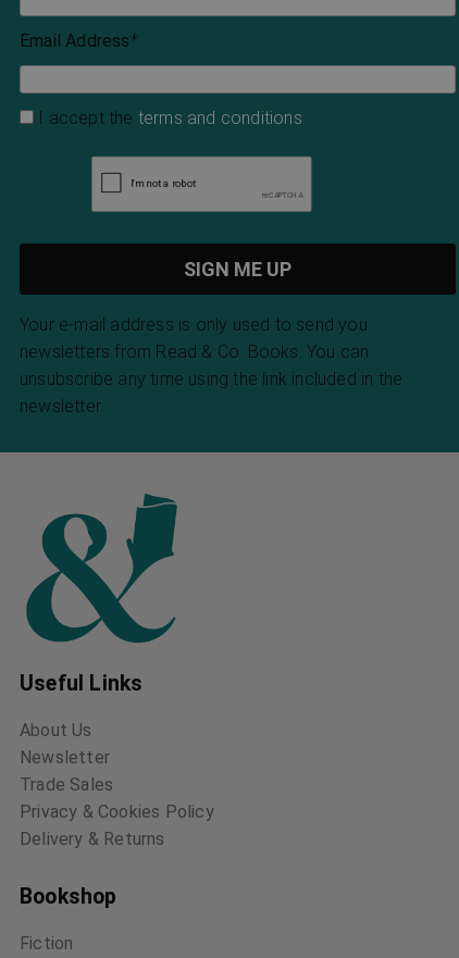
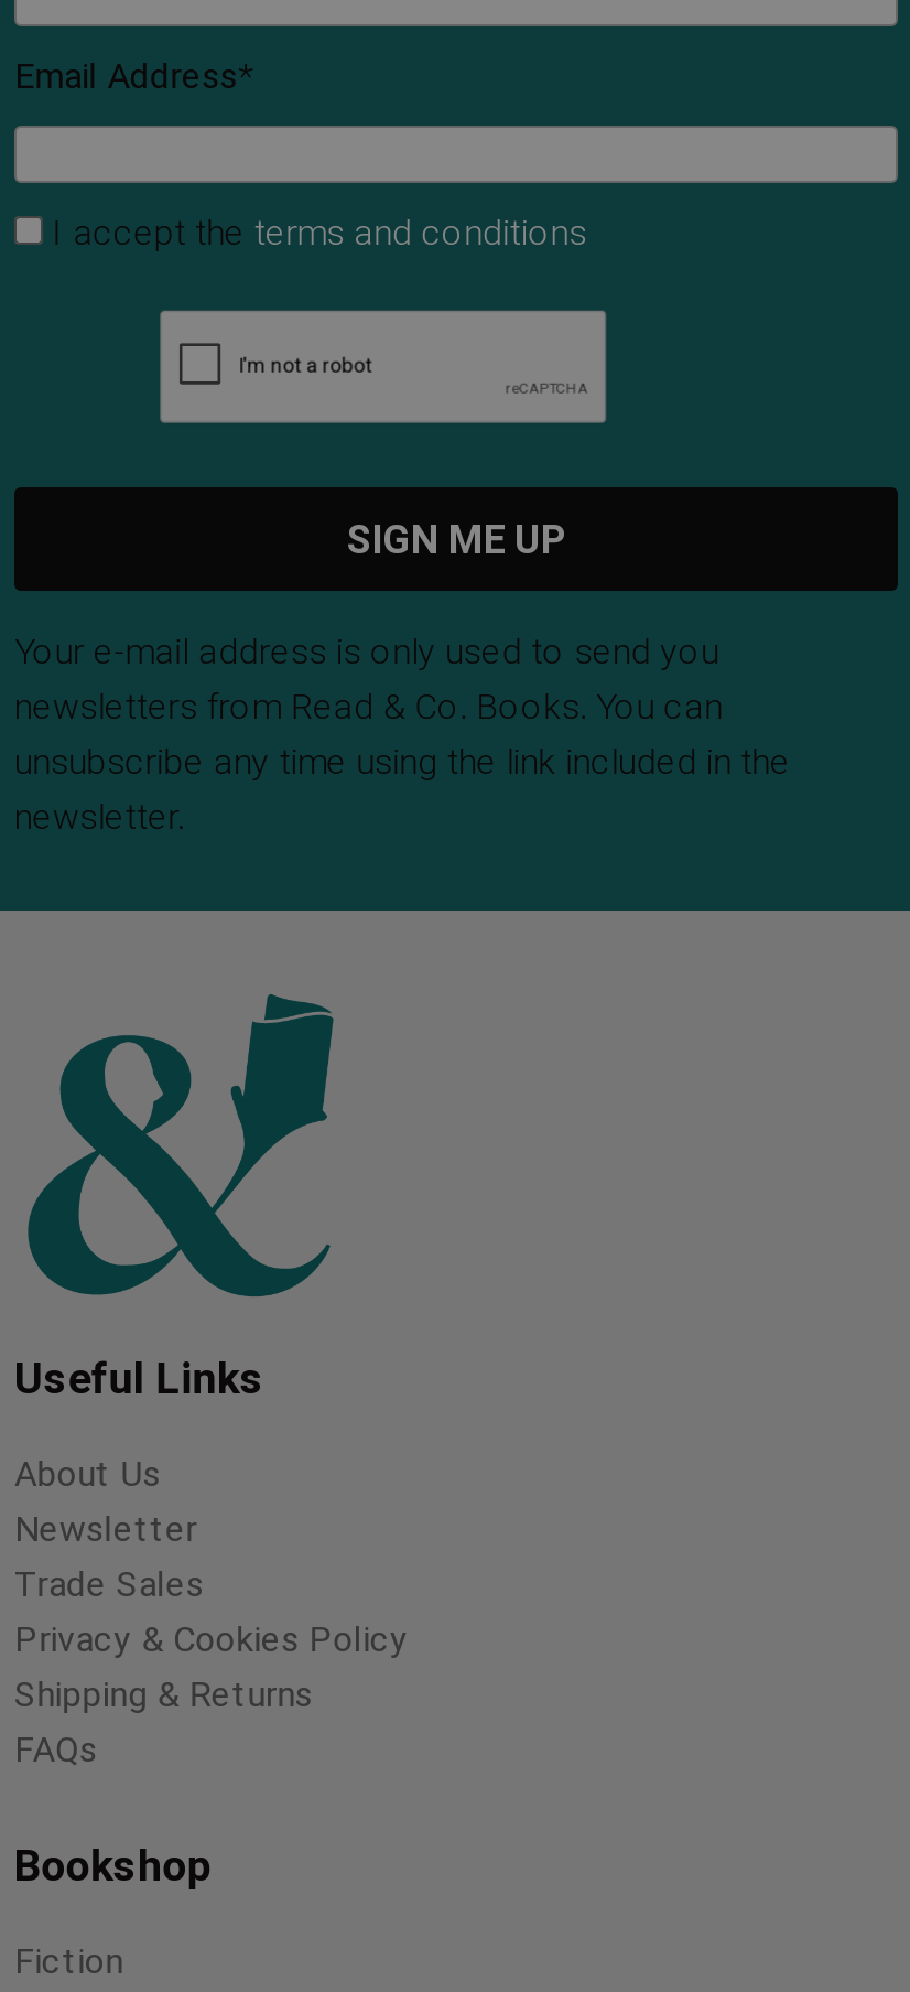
- Delivery & Returns
+ Shipping & Returns
+ FAQs
